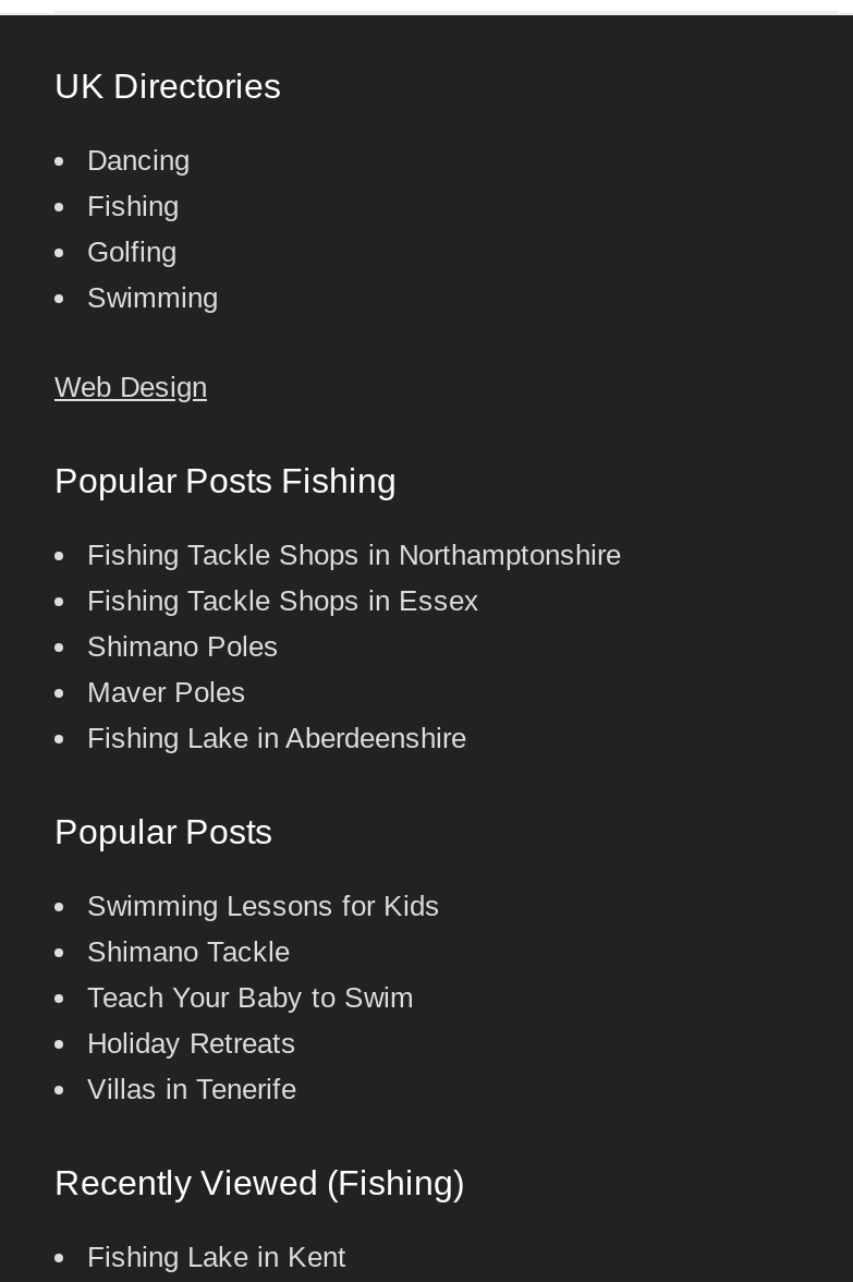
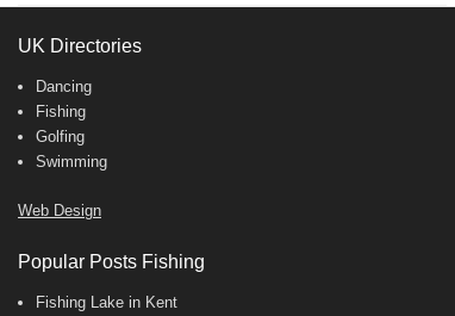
- Fishing Tackle Shops in Northamptonshire
- Fishing Tackle Shops in Essex
- Shimano Poles
- Maver Poles
- Fishing Lake in Aberdeenshire
- Popular Posts
- Swimming Lessons for Kids
- Shimano Tackle
- Teach Your Baby to Swim
- Holiday Retreats
- Villas in Tenerife
- Recently Viewed (Fishing)
